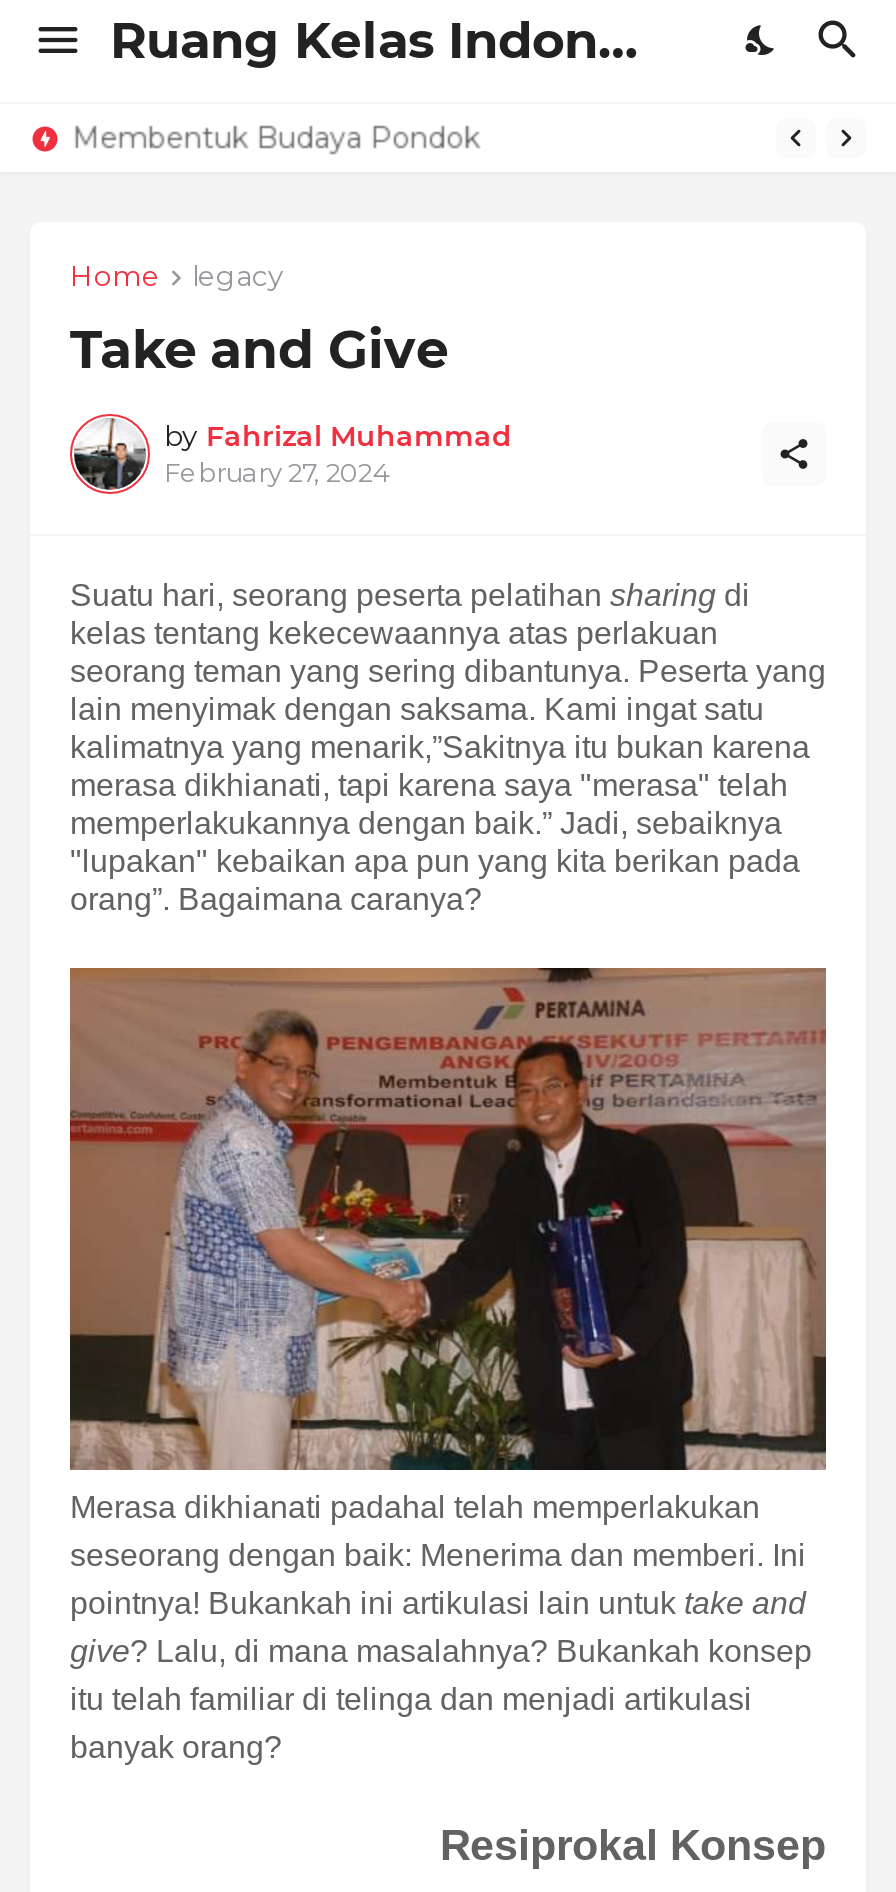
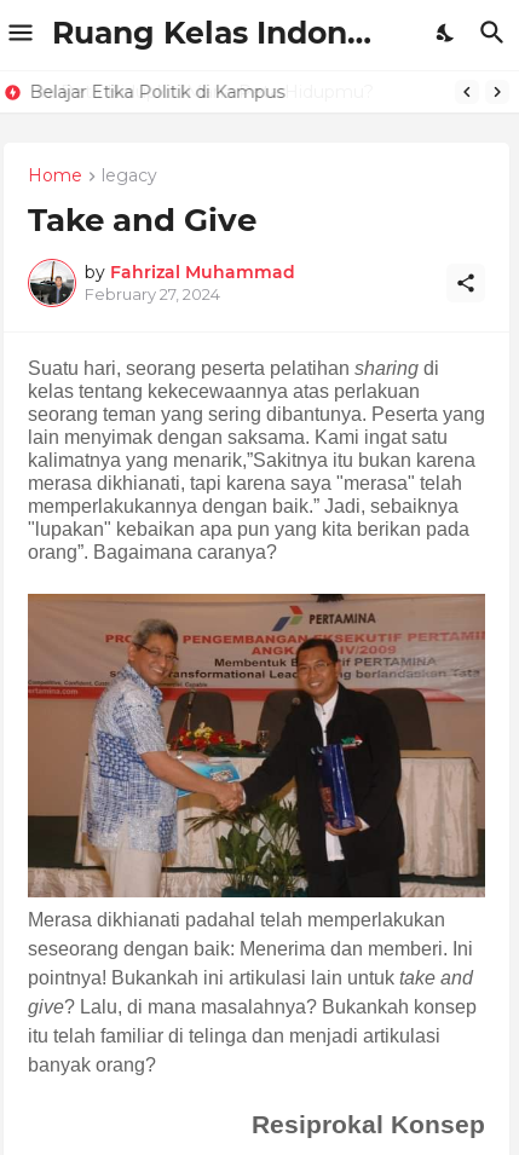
- Membentuk Budaya Pondok
+ Belajar Etika Politik di Kampus
